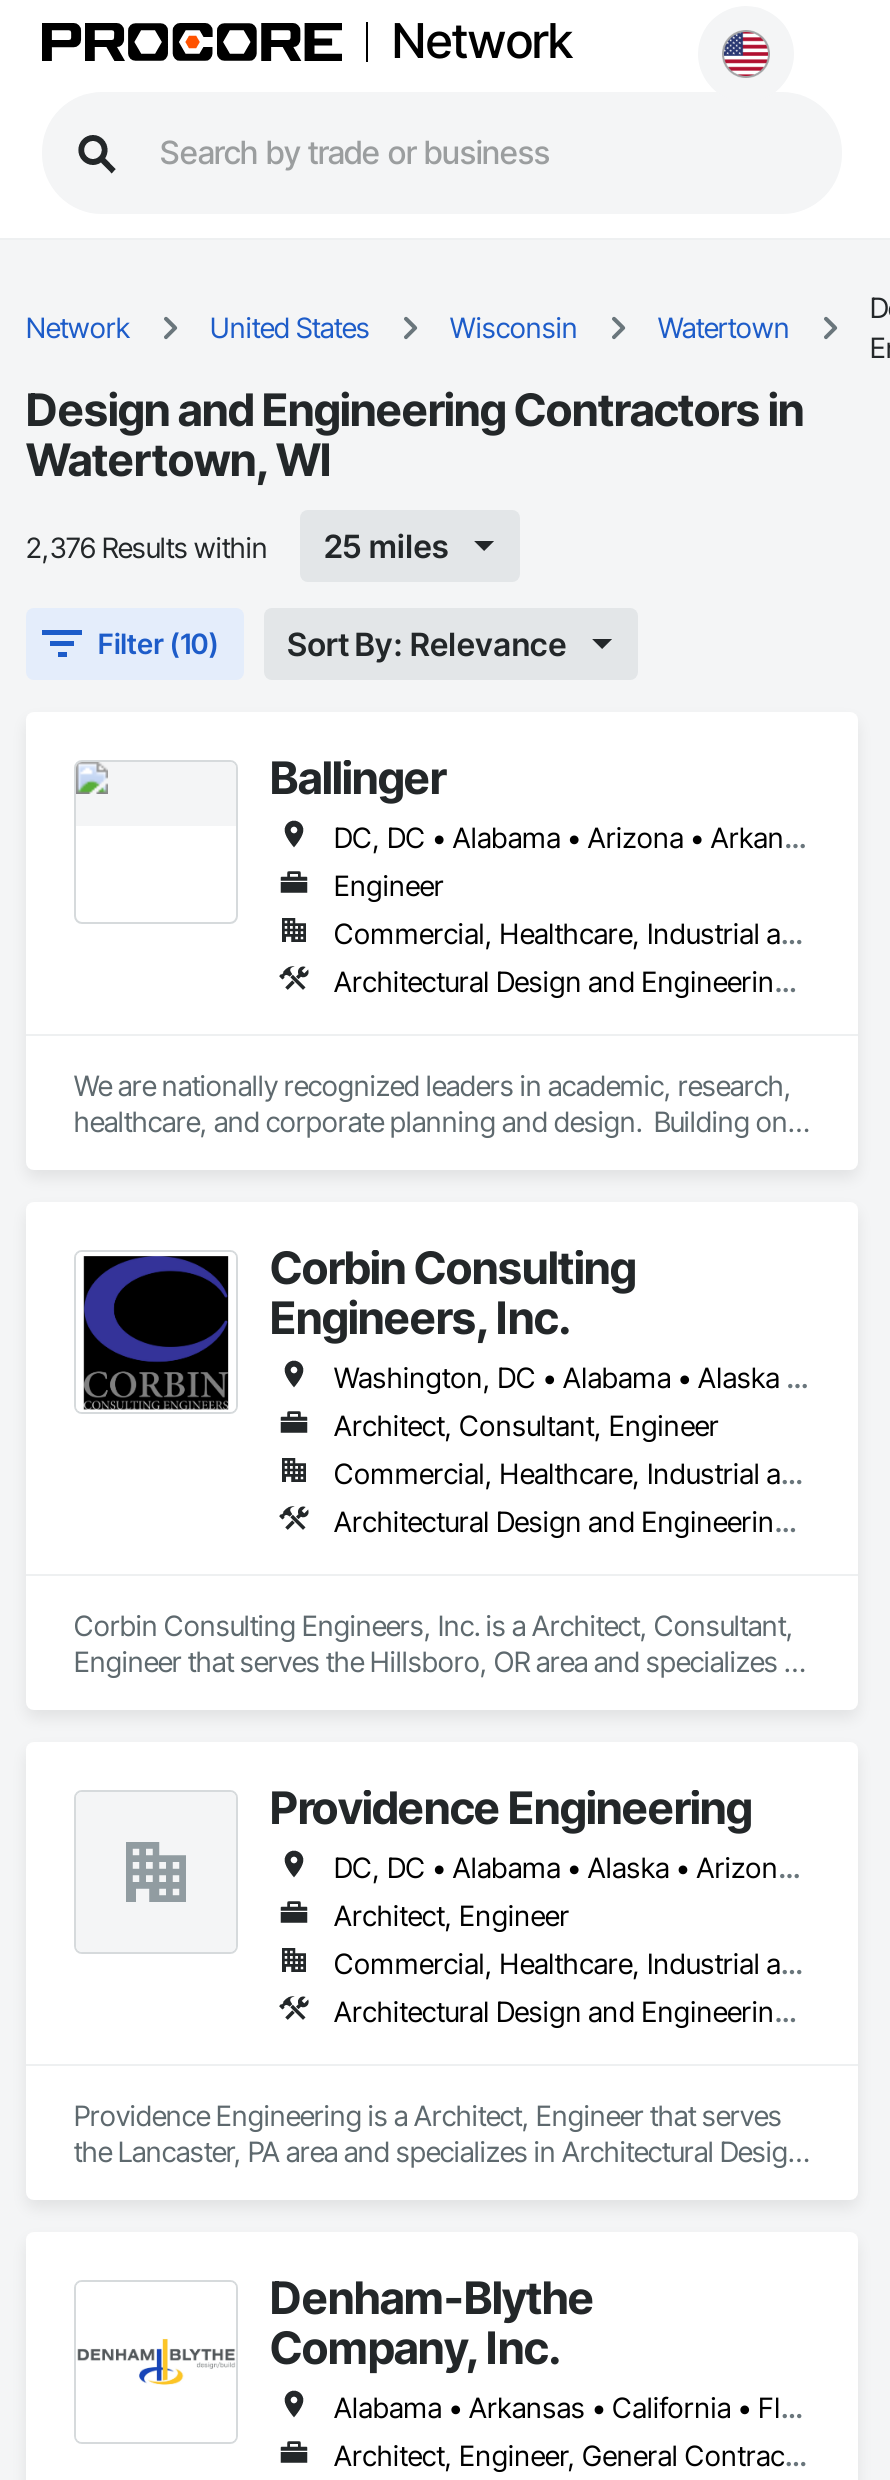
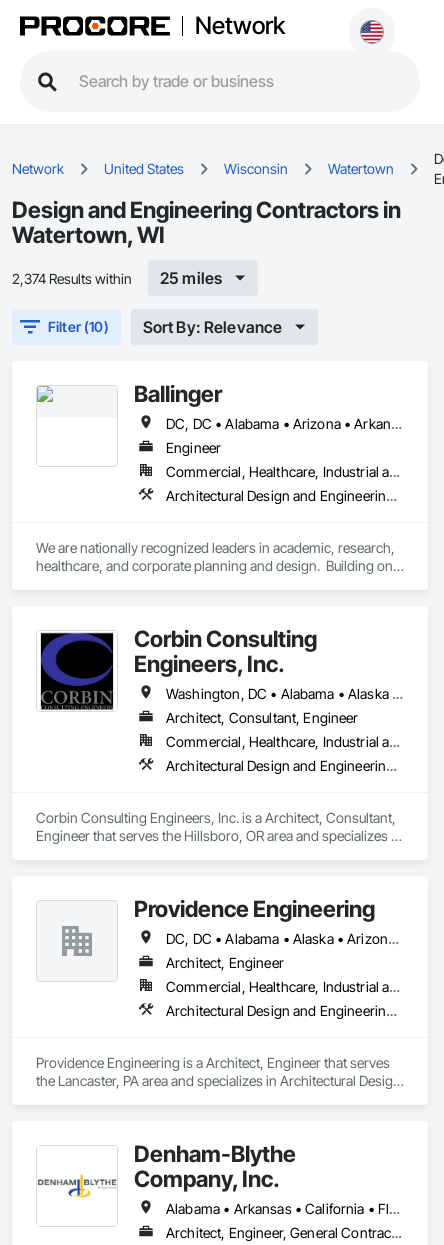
- 2,376 Results within
+ 2,374 Results within
